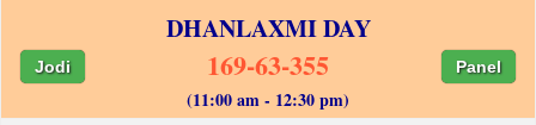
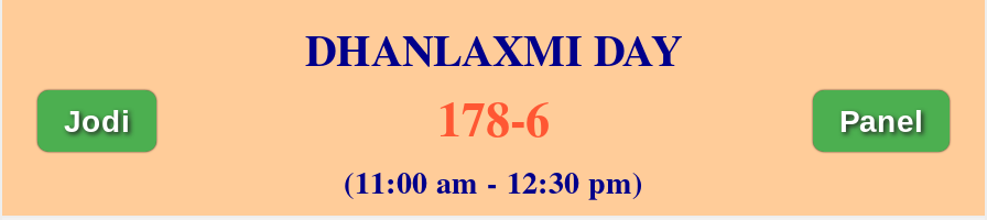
- 169-63-355
+ 178-6
